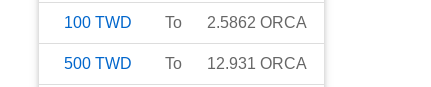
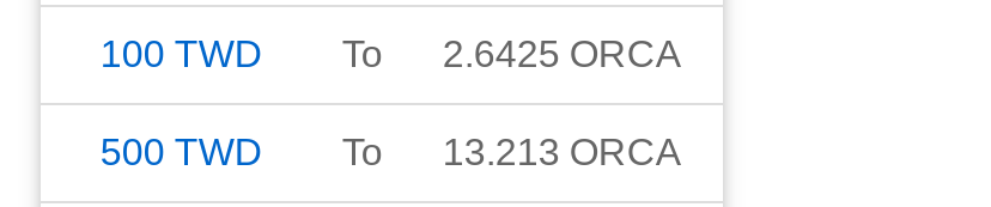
- 100 TWD To 2.5862 ORCA
+ 100 TWD To 2.6425 ORCA

- 500 TWD To 12.931 ORCA
+ 500 TWD To 13.213 ORCA
